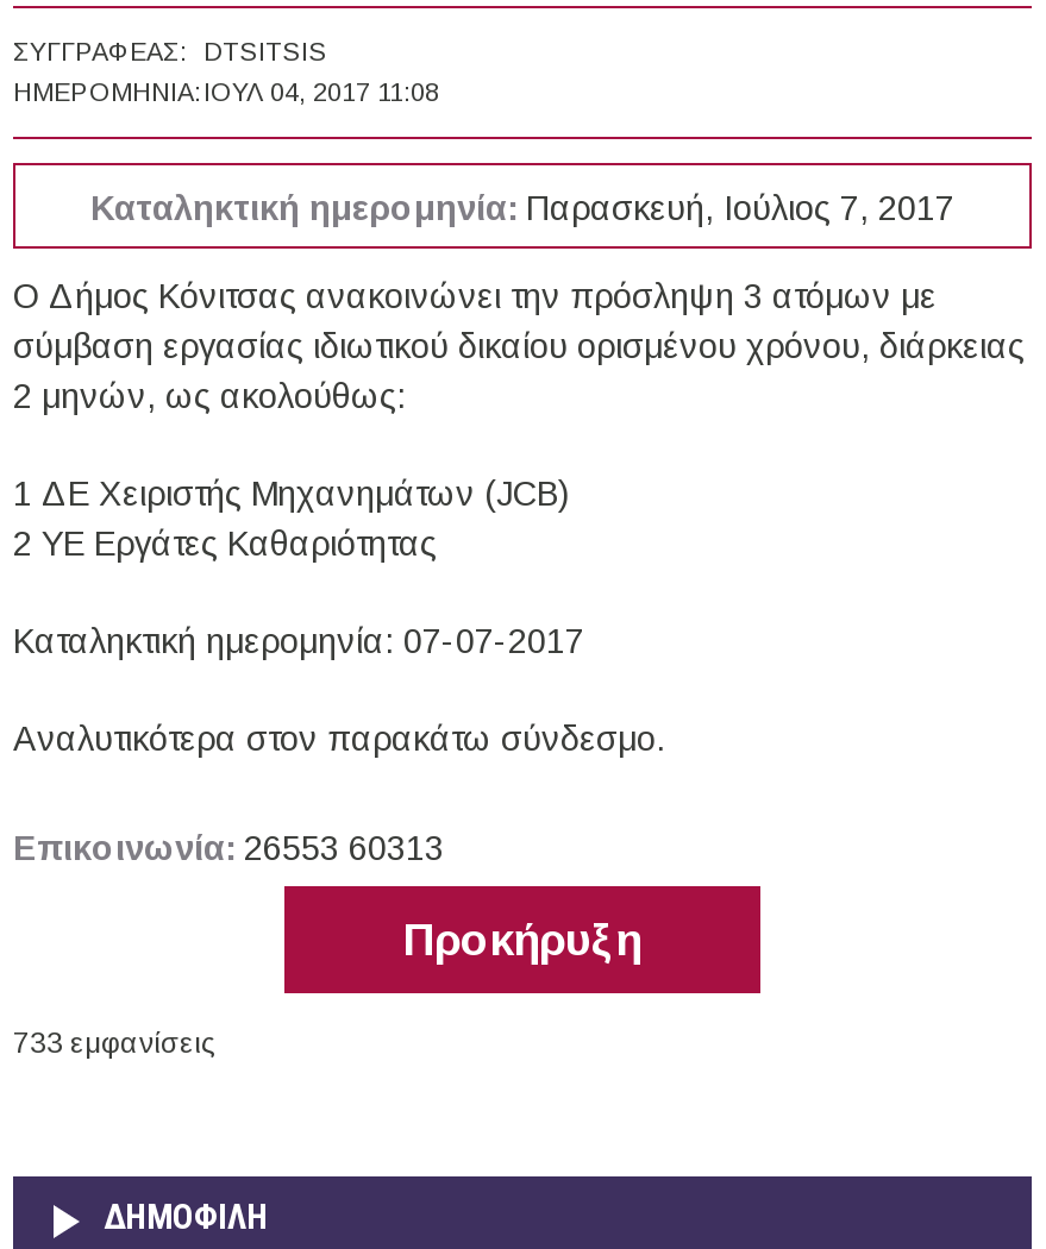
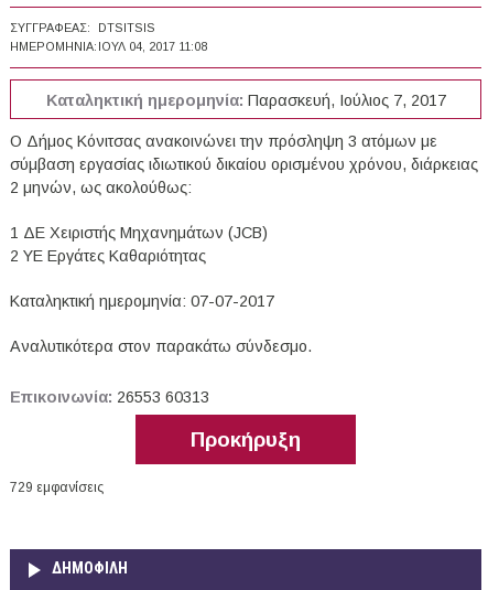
- 733 εμφανίσεις
+ 729 εμφανίσεις
